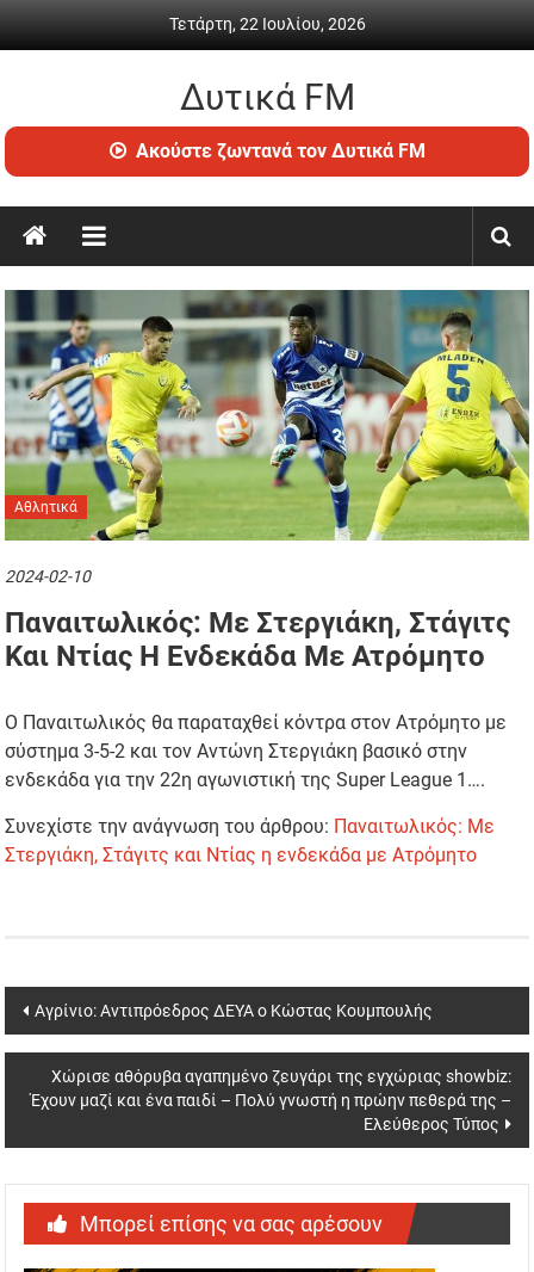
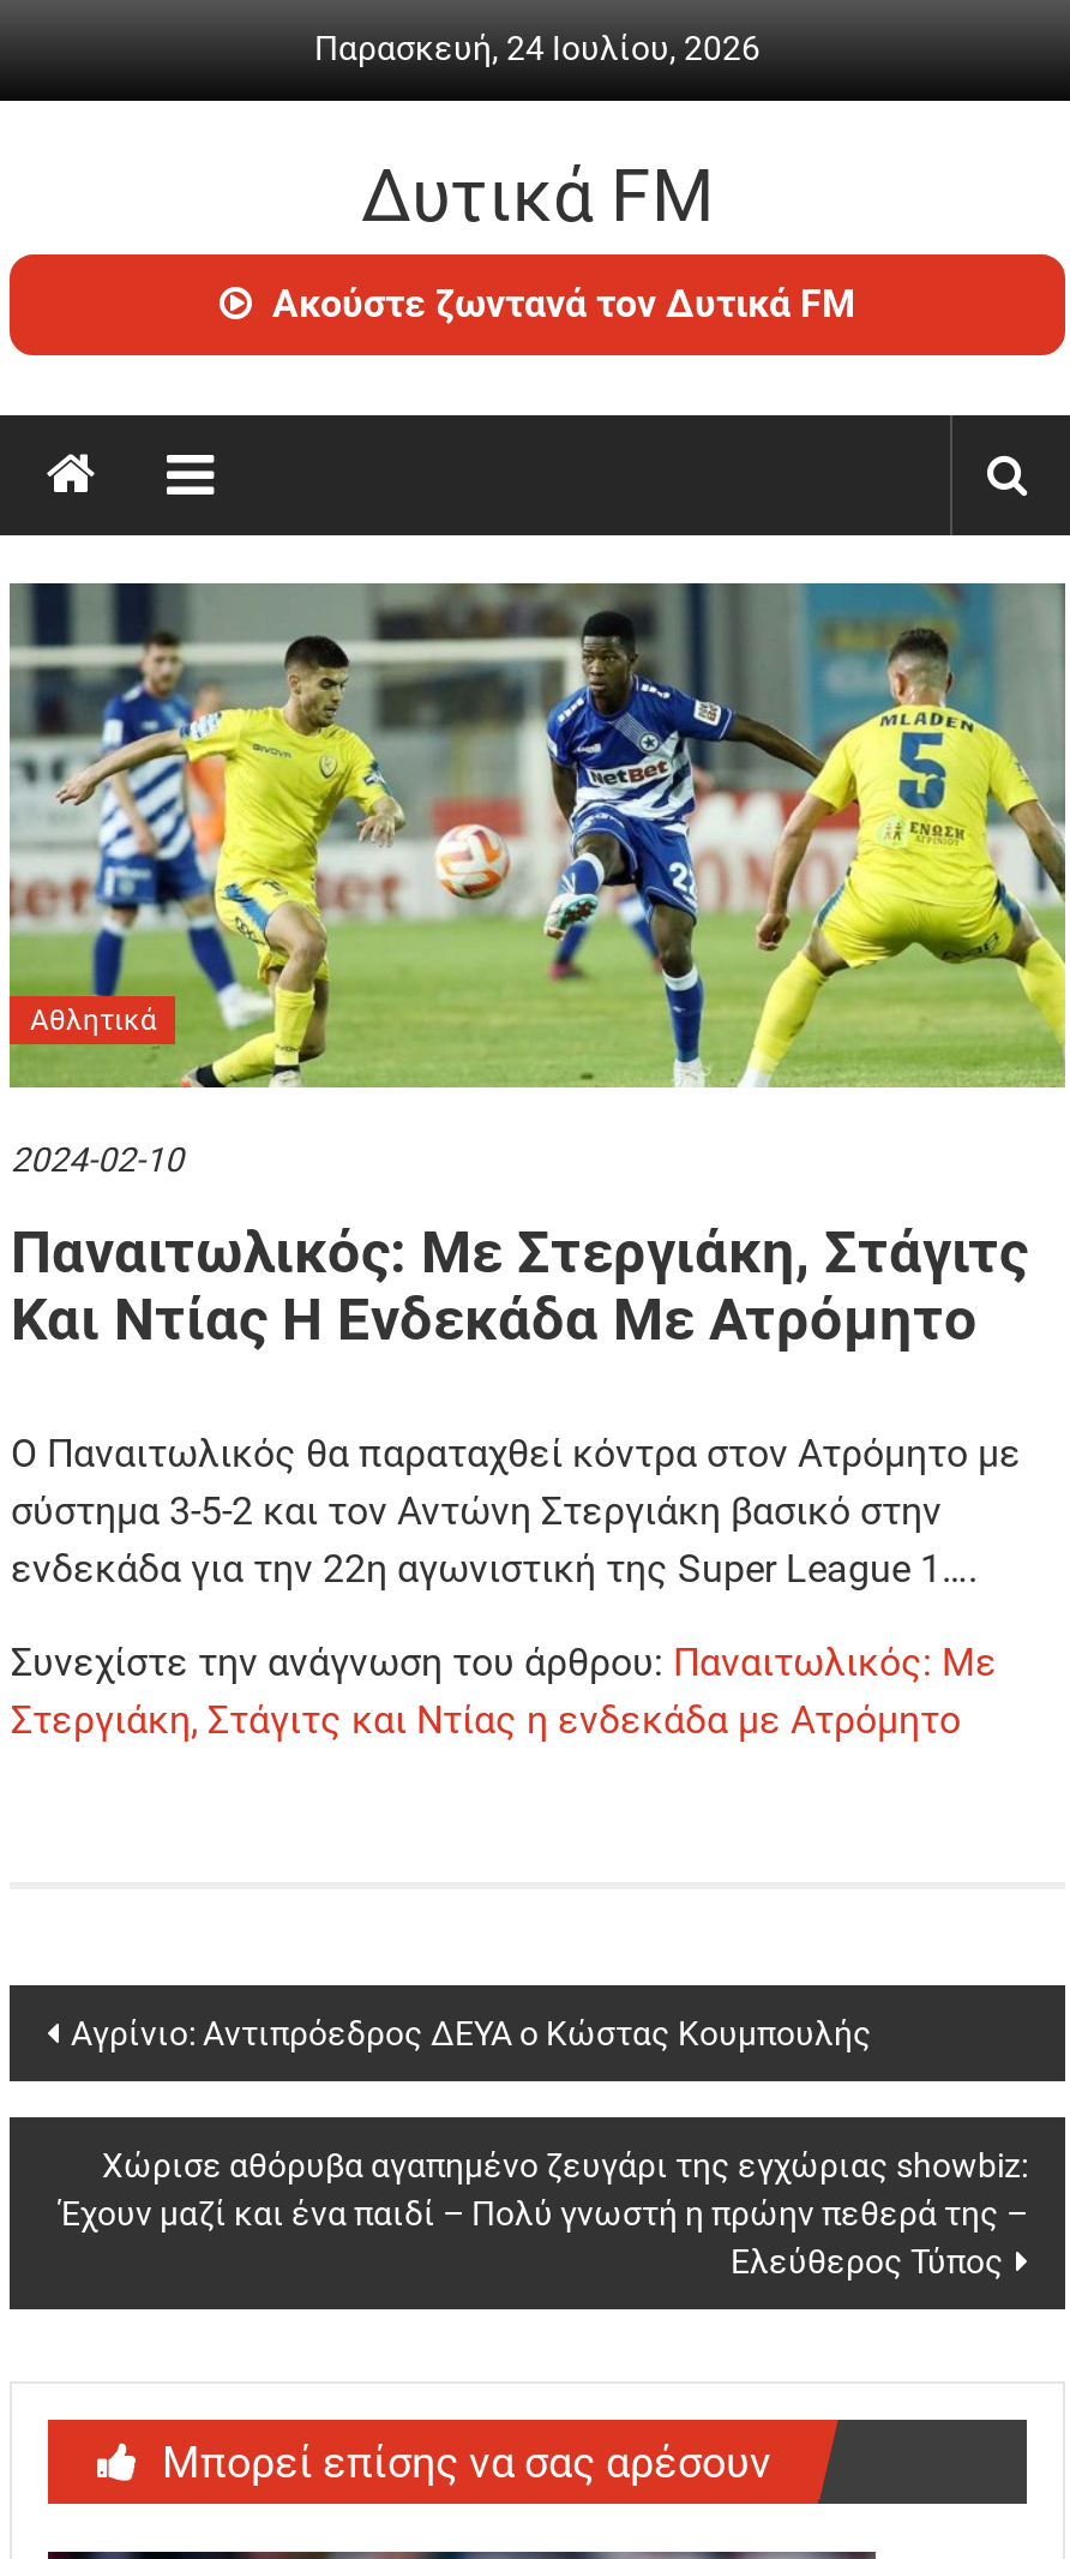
- Τετάρτη, 22 Ιουλίου, 2026
+ Παρασκευή, 24 Ιουλίου, 2026
